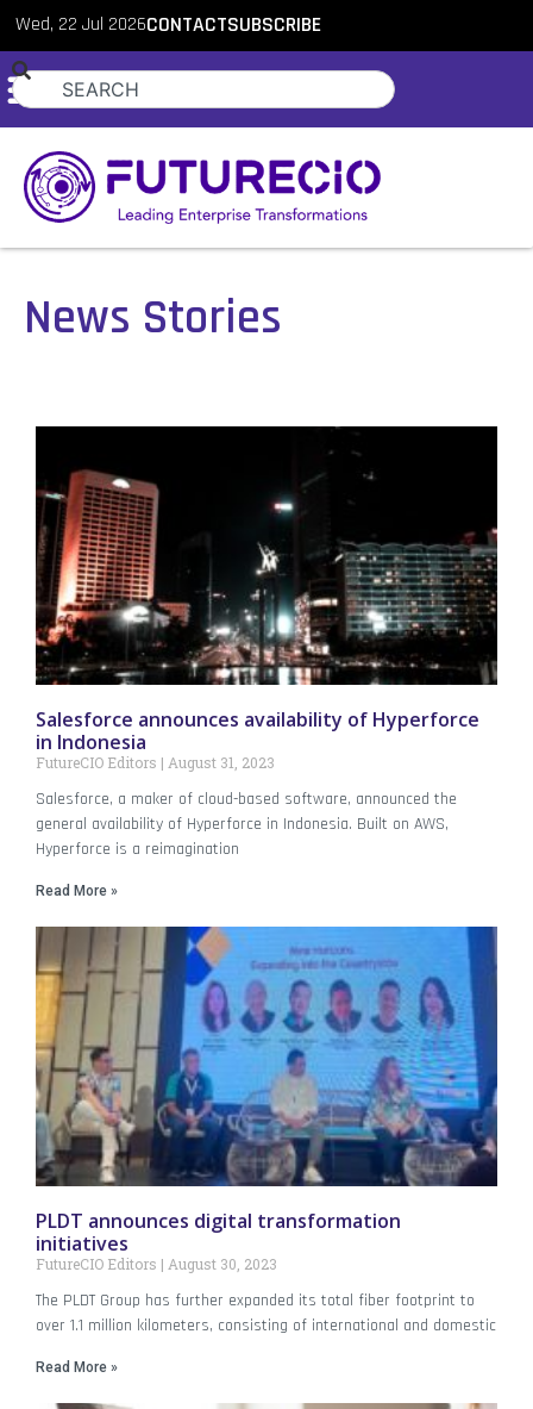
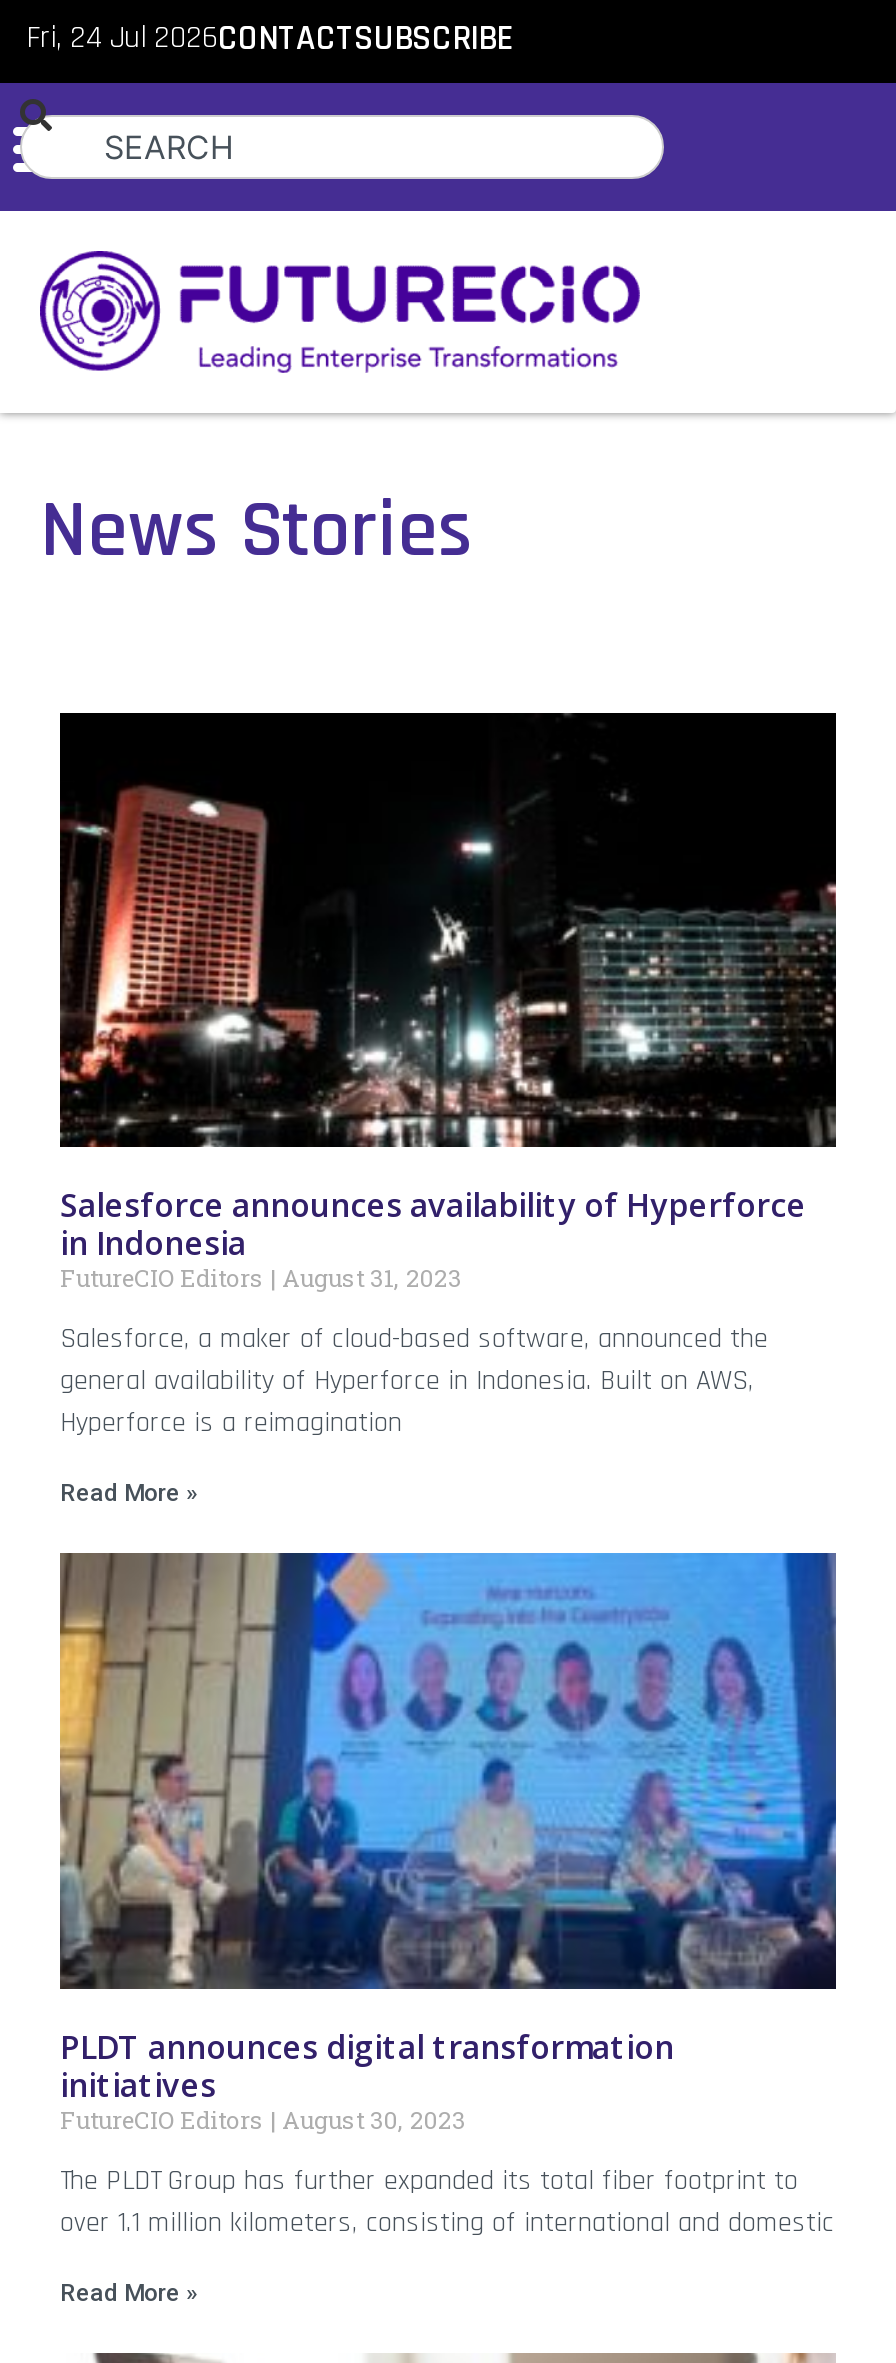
- Wed, 22 Jul 2026CONTACTSUBSCRIBE
+ Fri, 24 Jul 2026CONTACTSUBSCRIBE
